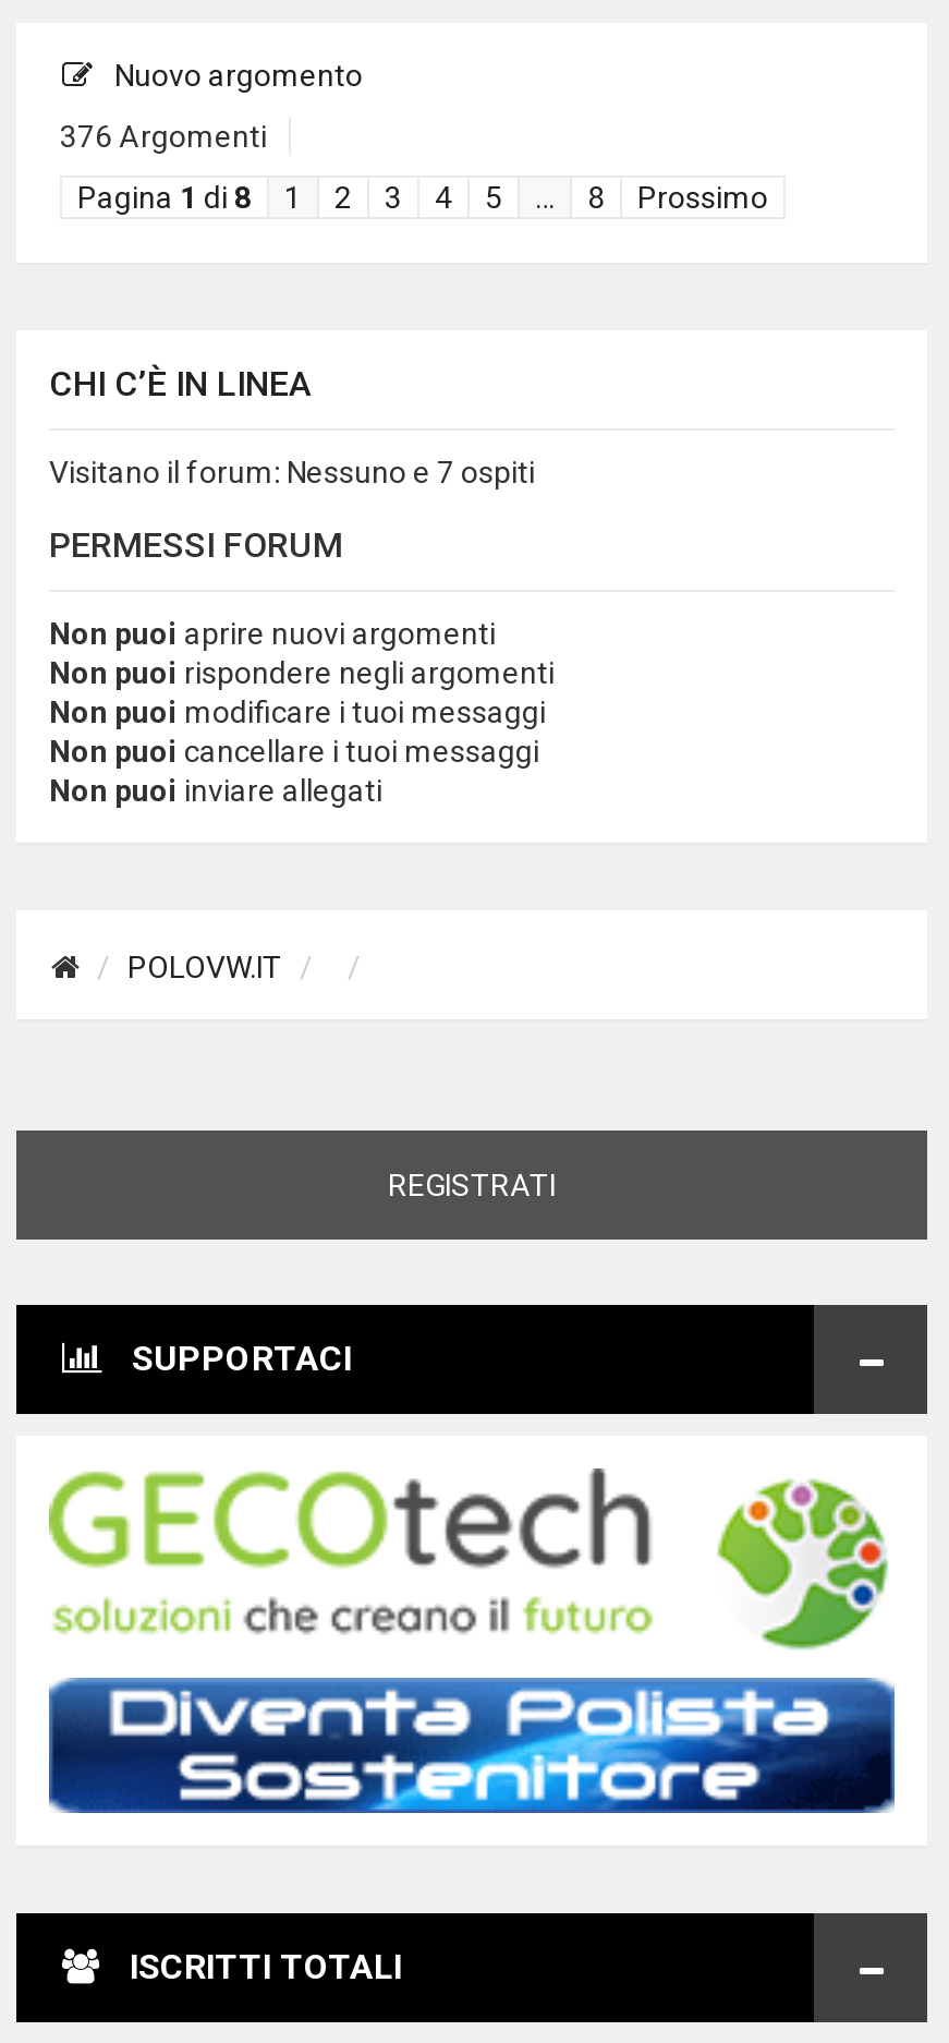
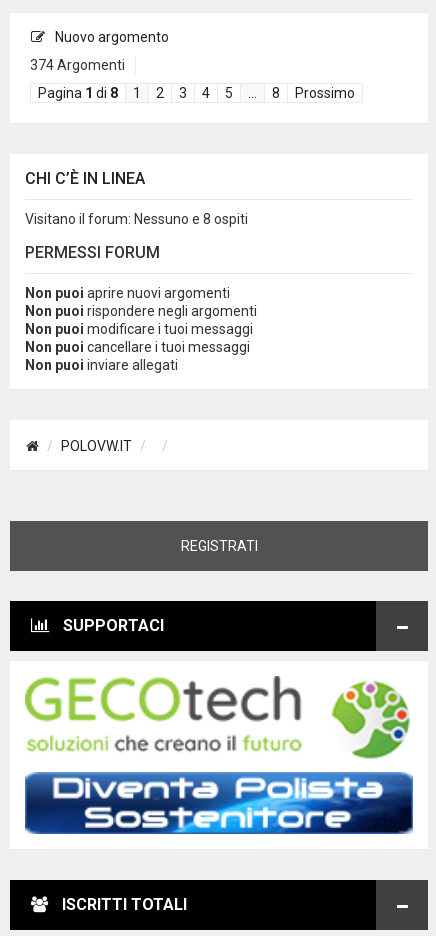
- 376 Argomenti
+ 374 Argomenti

- Visitano il forum: Nessuno e 7 ospiti
+ Visitano il forum: Nessuno e 8 ospiti
